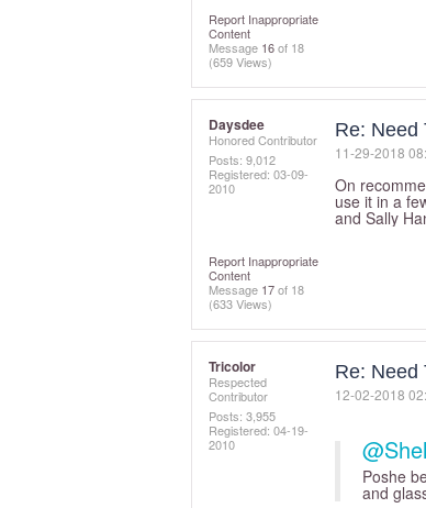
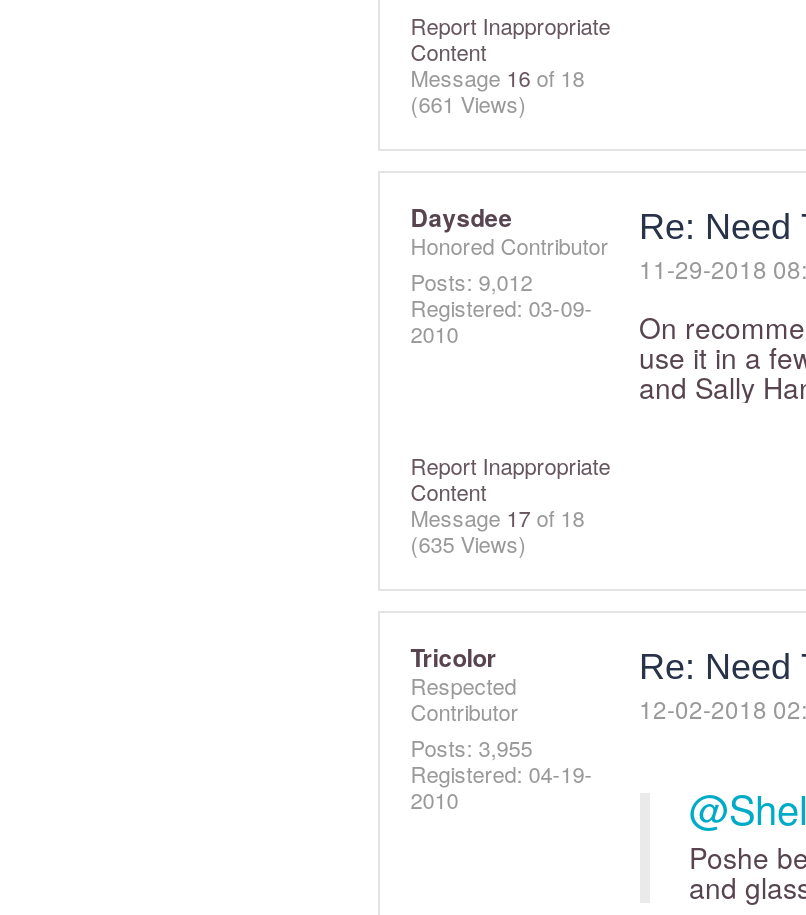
- (659 Views)
+ (661 Views)

- (633 Views)
+ (635 Views)
